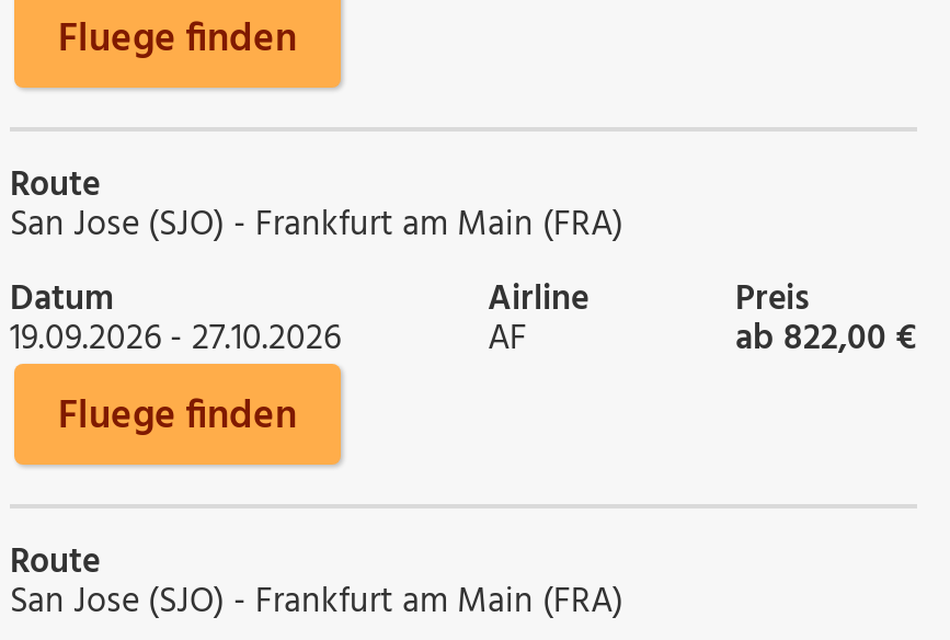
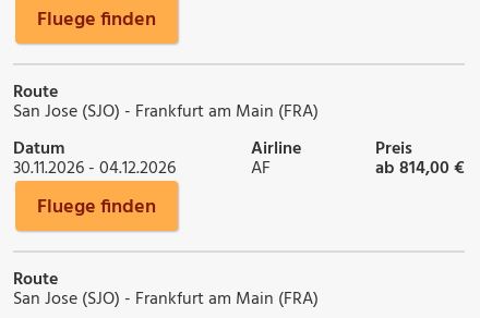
- 19.09.2026 - 27.10.2026
+ 30.11.2026 - 04.12.2026

- ab 822,00 €
+ ab 814,00 €
